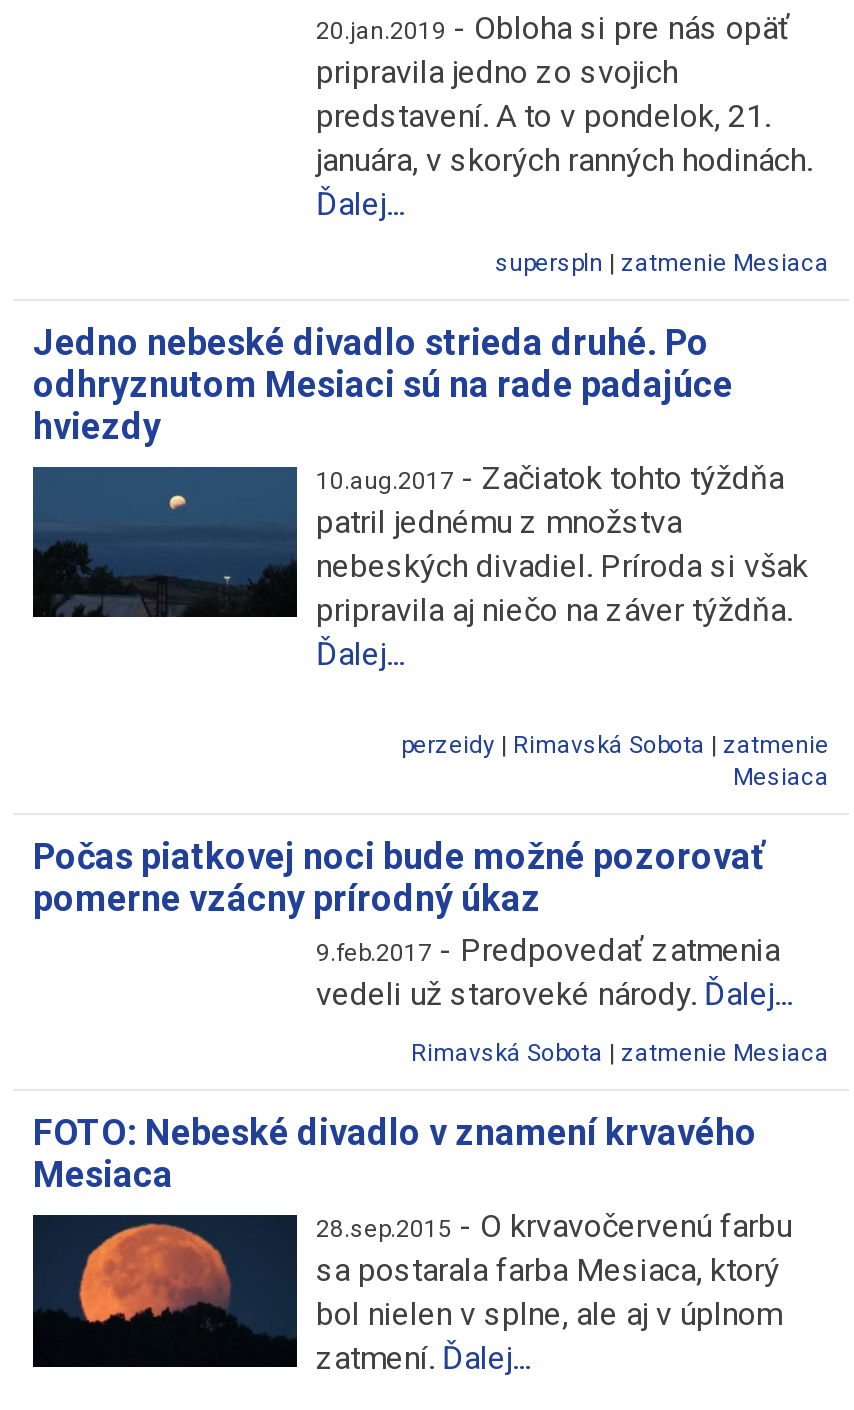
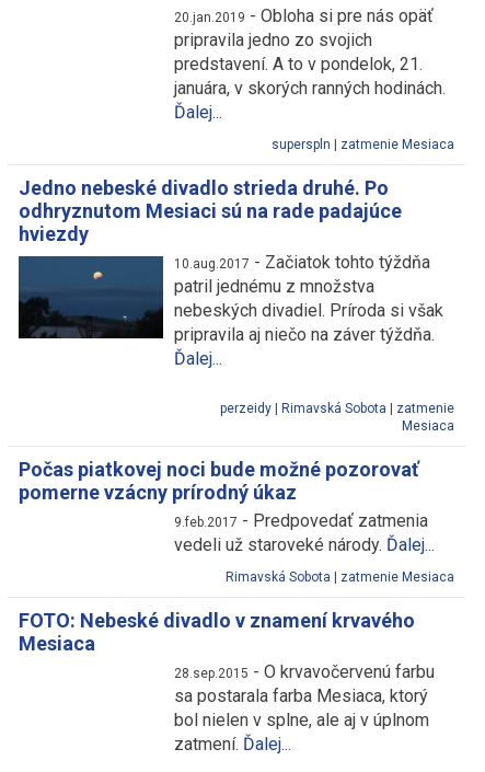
- [image]
